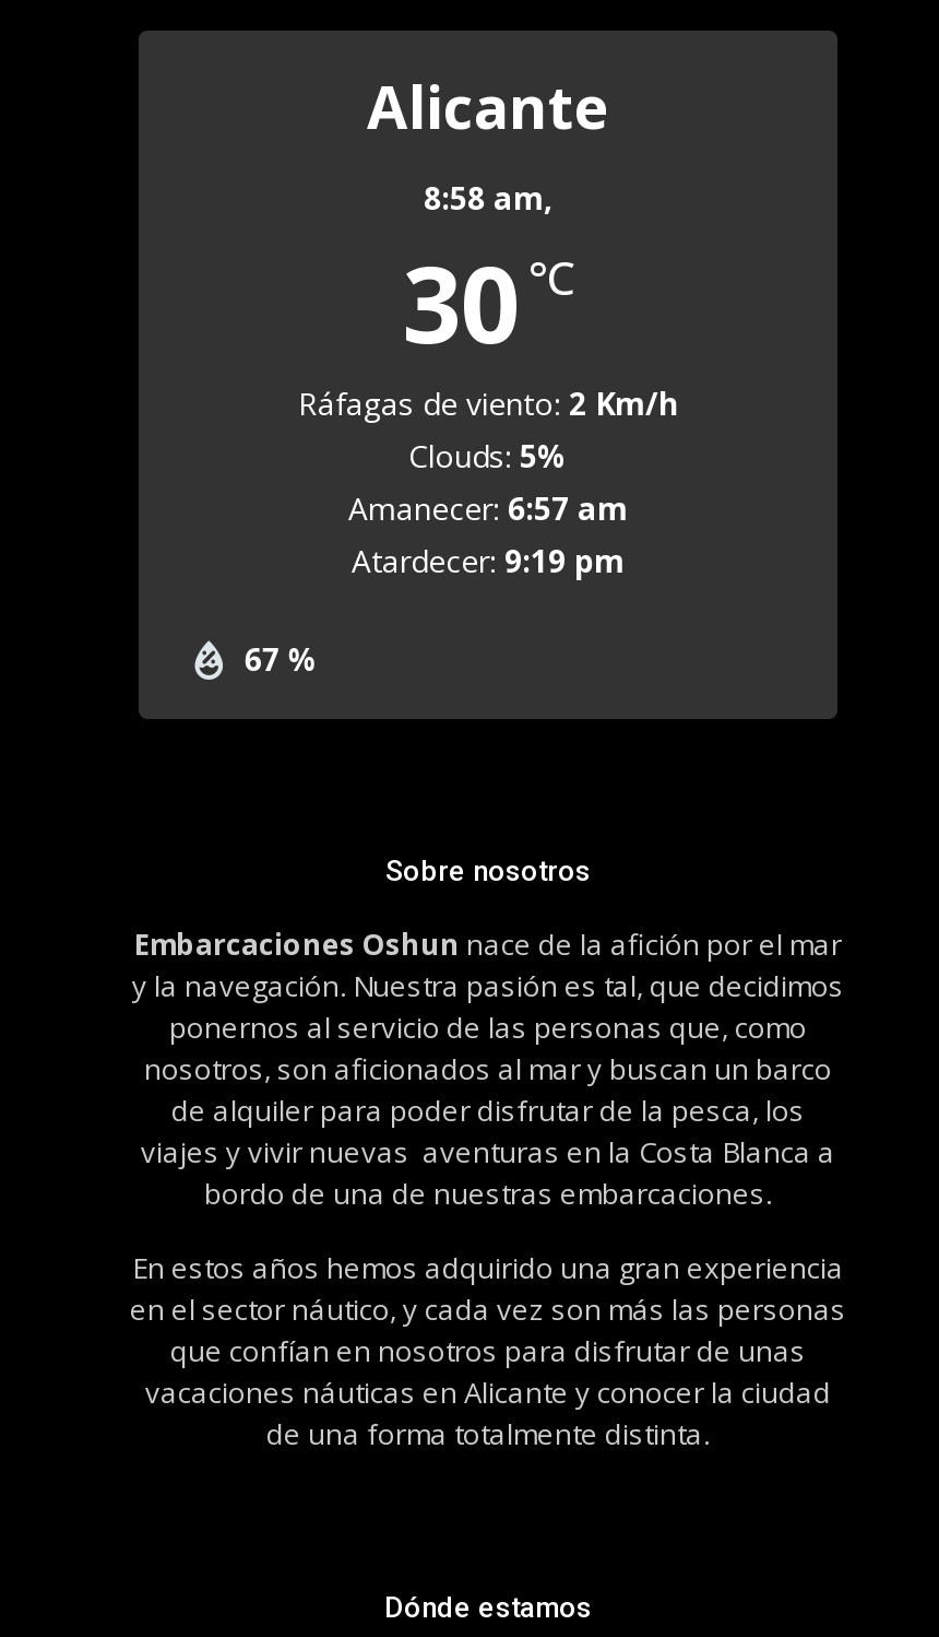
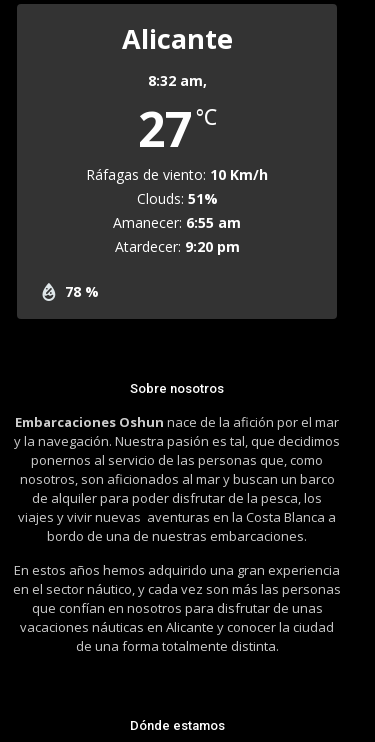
- 8:58 am,
+ 8:32 am,

- 30 °C
+ 27 °C

- Ráfagas de viento: 2 Km/h
+ Ráfagas de viento: 10 Km/h

- Clouds: 5%
+ Clouds: 51%

- Amanecer: 6:57 am
+ Amanecer: 6:55 am

- Atardecer: 9:19 pm
+ Atardecer: 9:20 pm

- 67 %
+ 78 %
